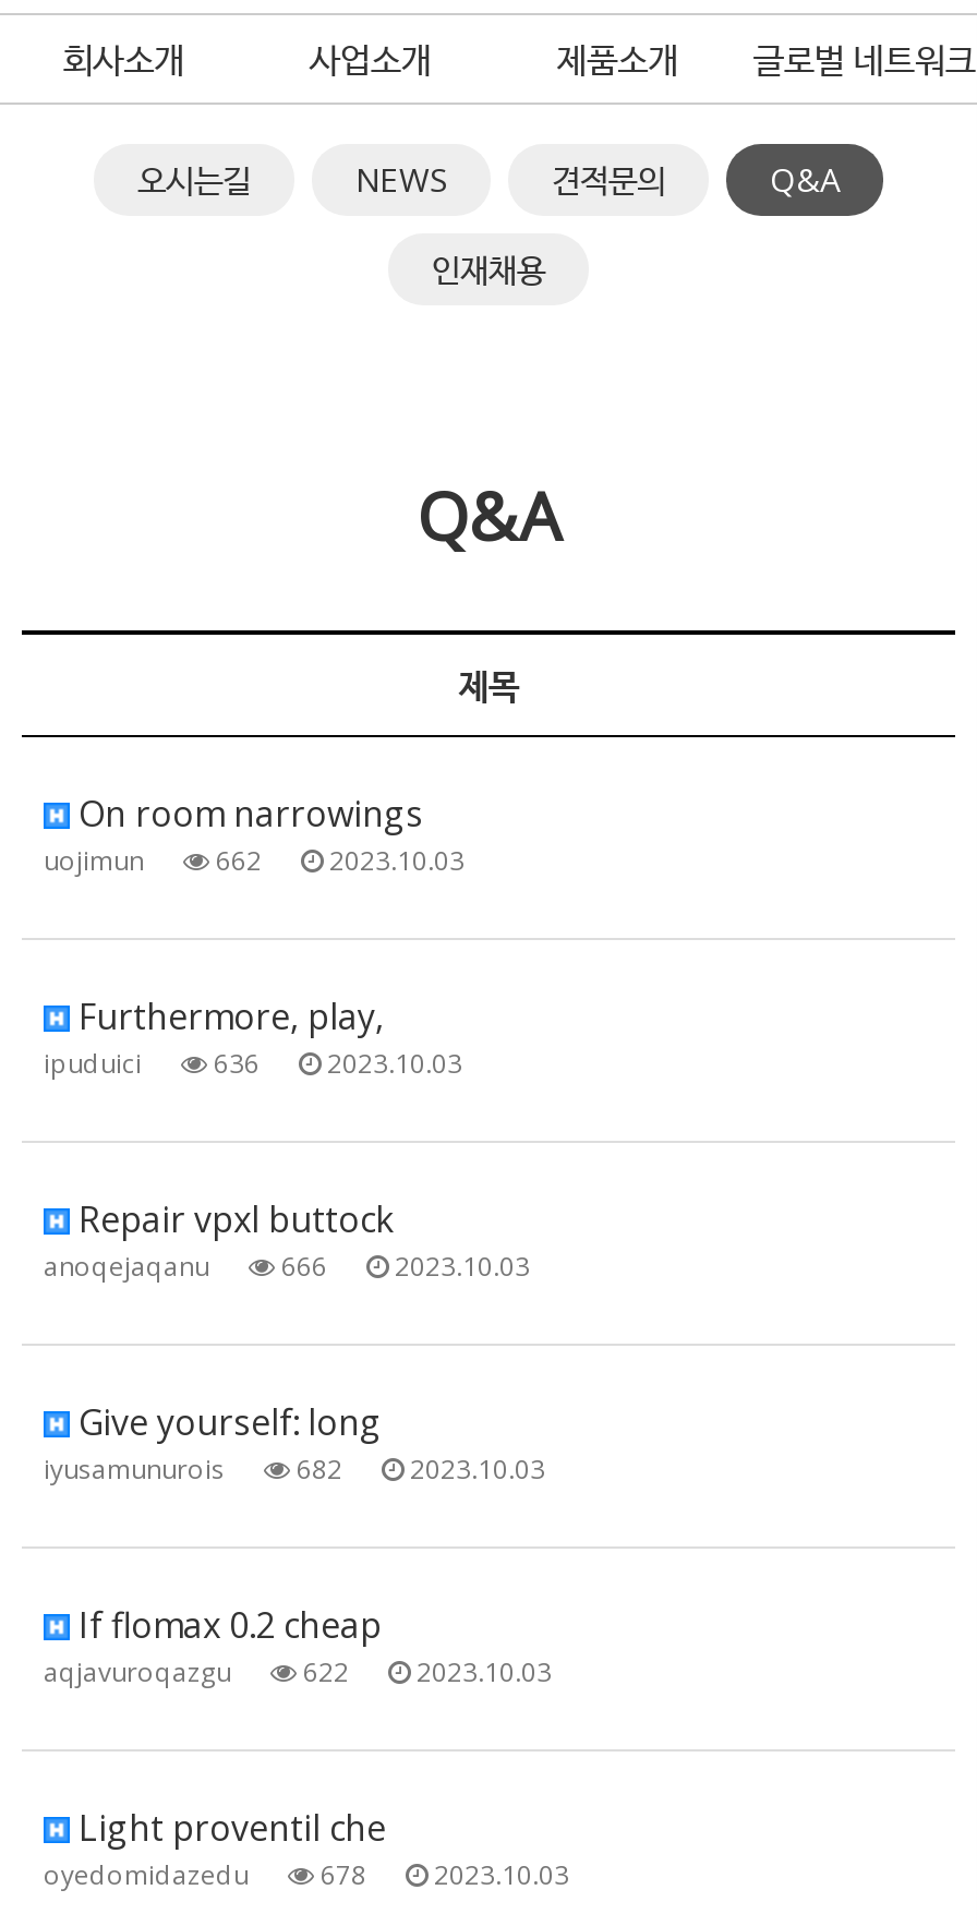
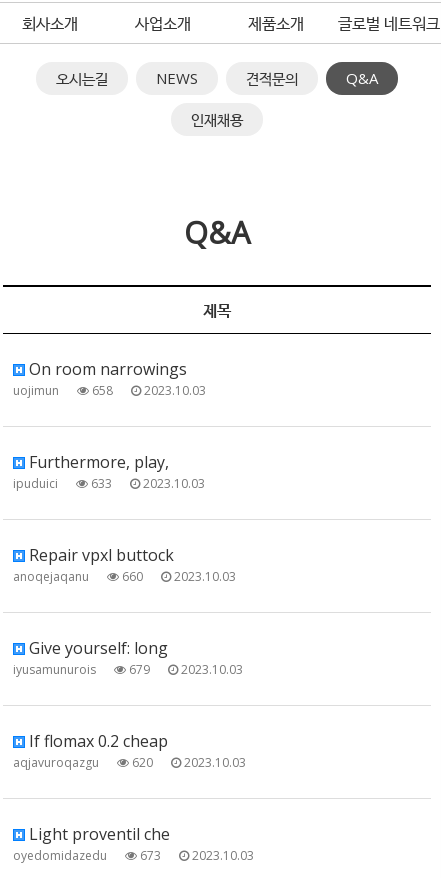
- uojimun 662 2023.10.03
+ uojimun 658 2023.10.03

- ipuduici 636 2023.10.03
+ ipuduici 633 2023.10.03

- anoqejaqanu 666 2023.10.03
+ anoqejaqanu 660 2023.10.03

- iyusamunurois 682 2023.10.03
+ iyusamunurois 679 2023.10.03

- aqjavuroqazgu 622 2023.10.03
+ aqjavuroqazgu 620 2023.10.03

- oyedomidazedu 678 2023.10.03
+ oyedomidazedu 673 2023.10.03
